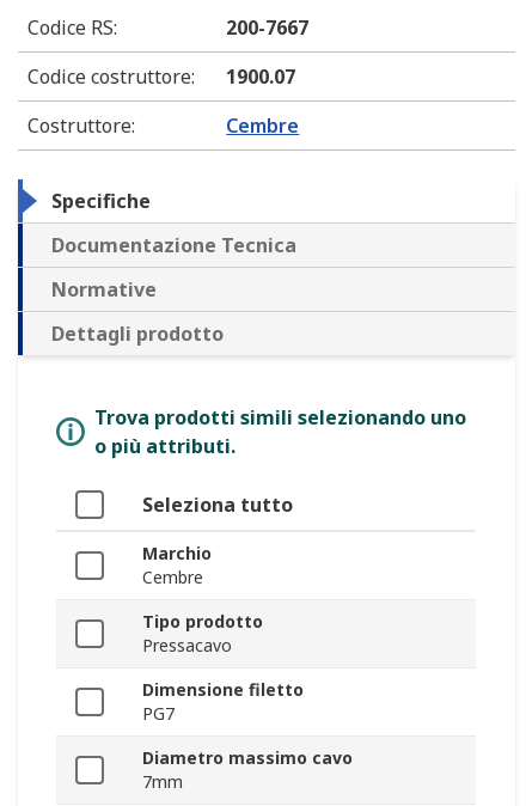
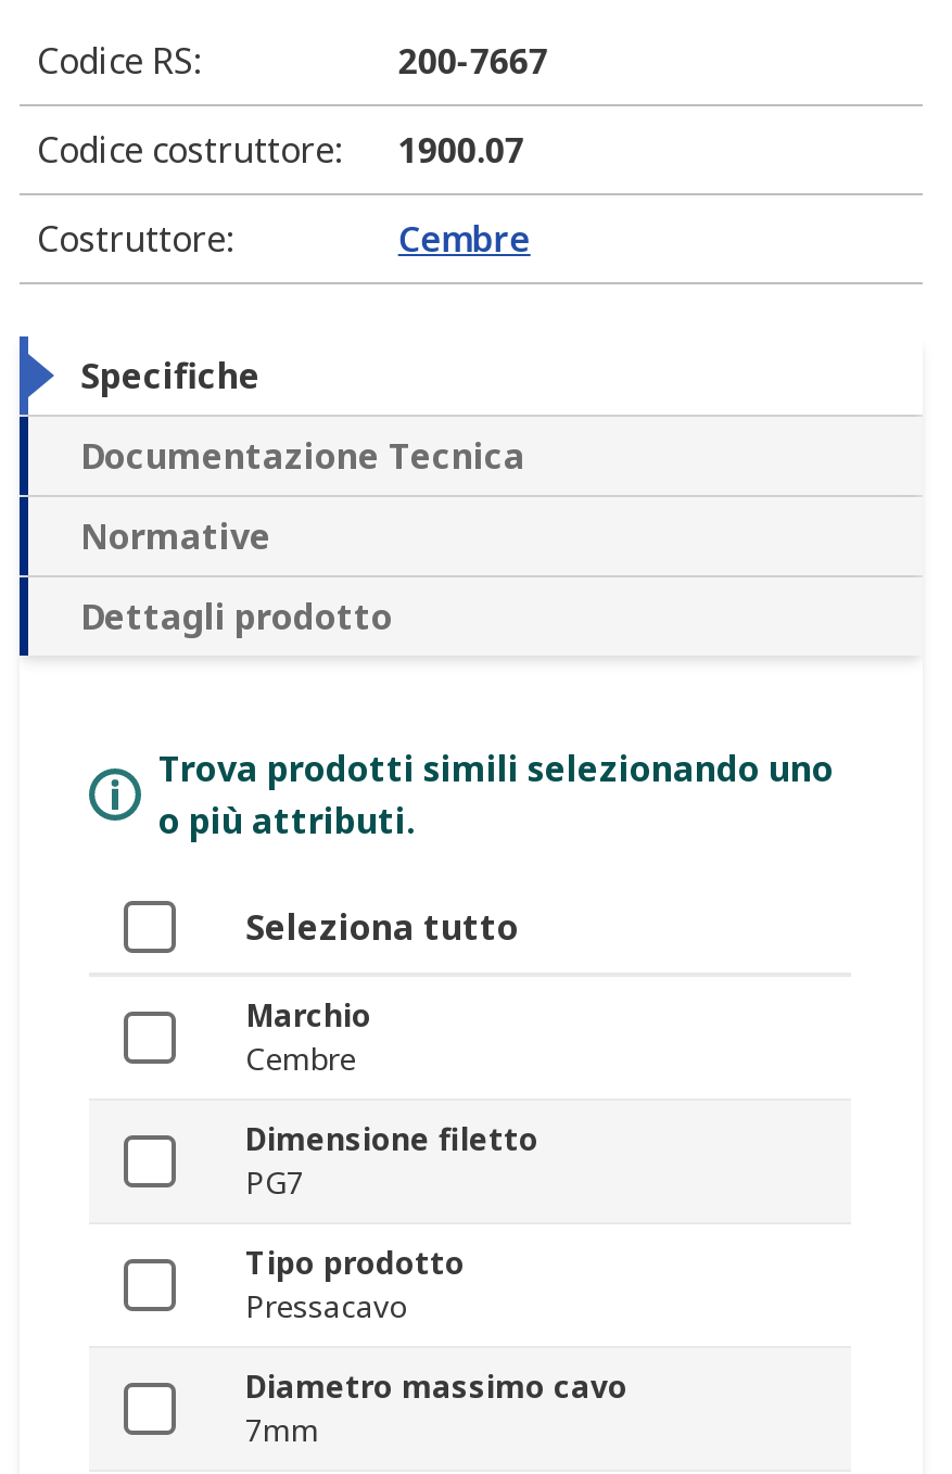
moved down: Tipo prodotto | Pressacavo

moved up: Dimensione filetto | PG7
